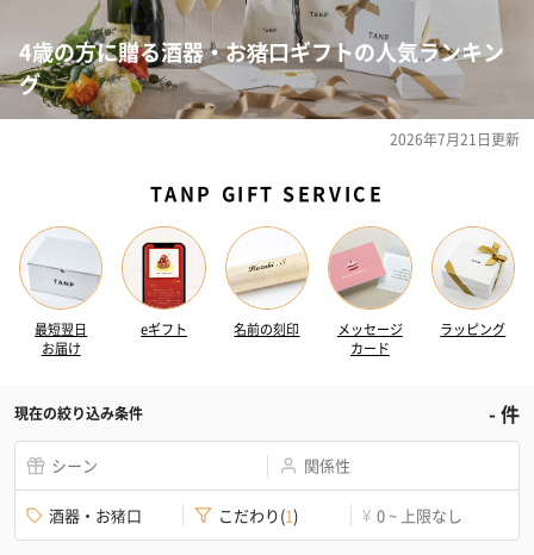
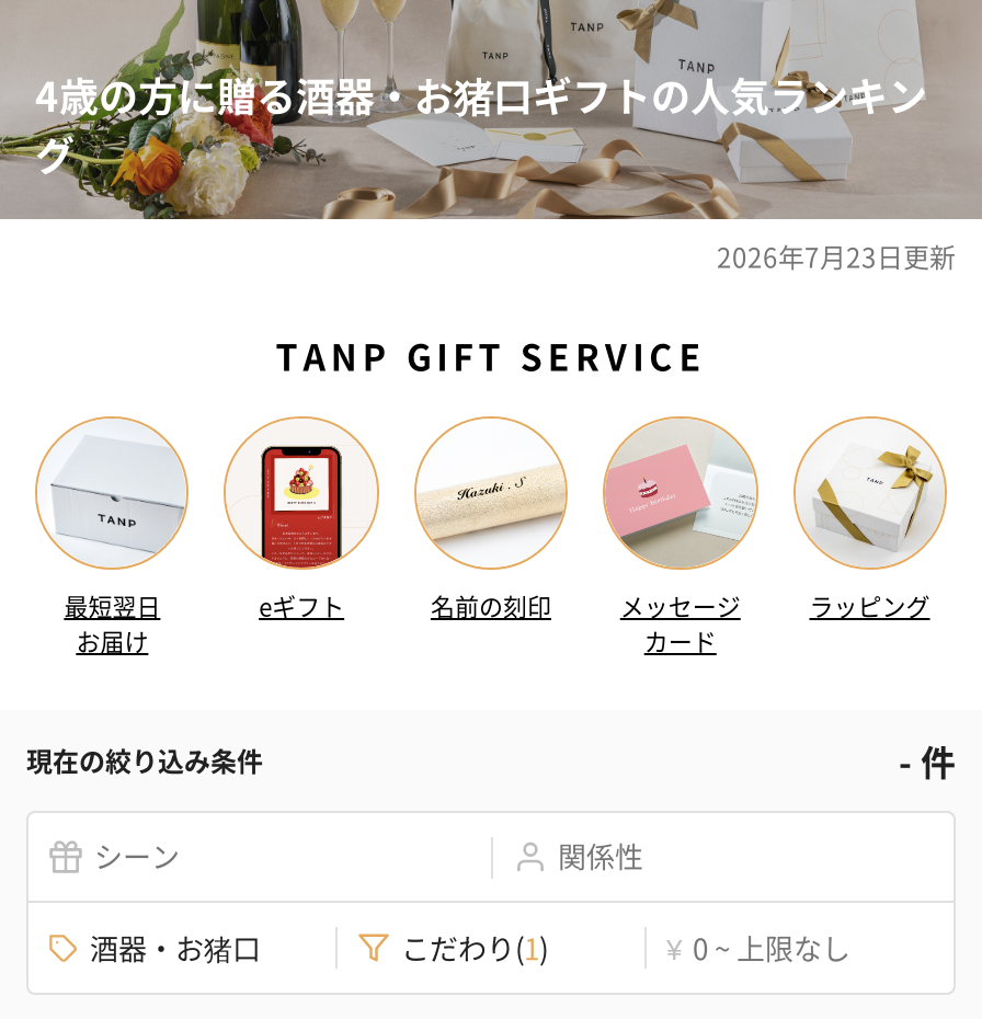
- 2026年7月21日更新
+ 2026年7月23日更新
